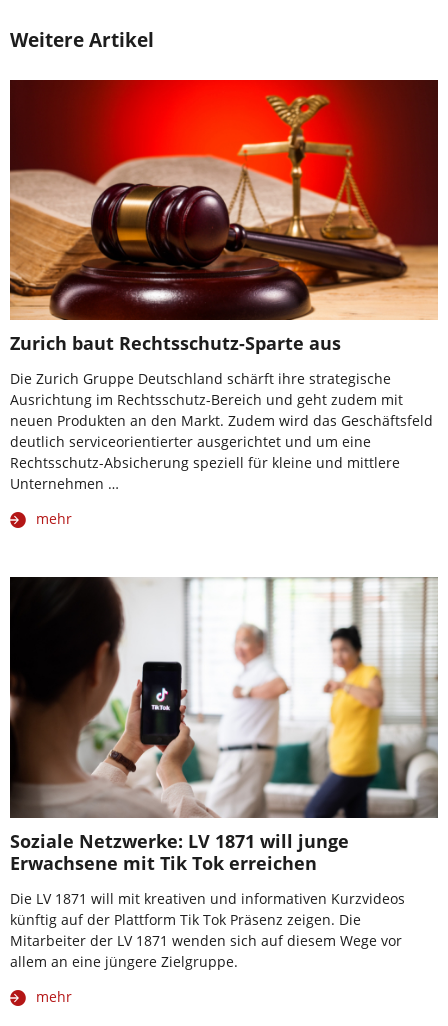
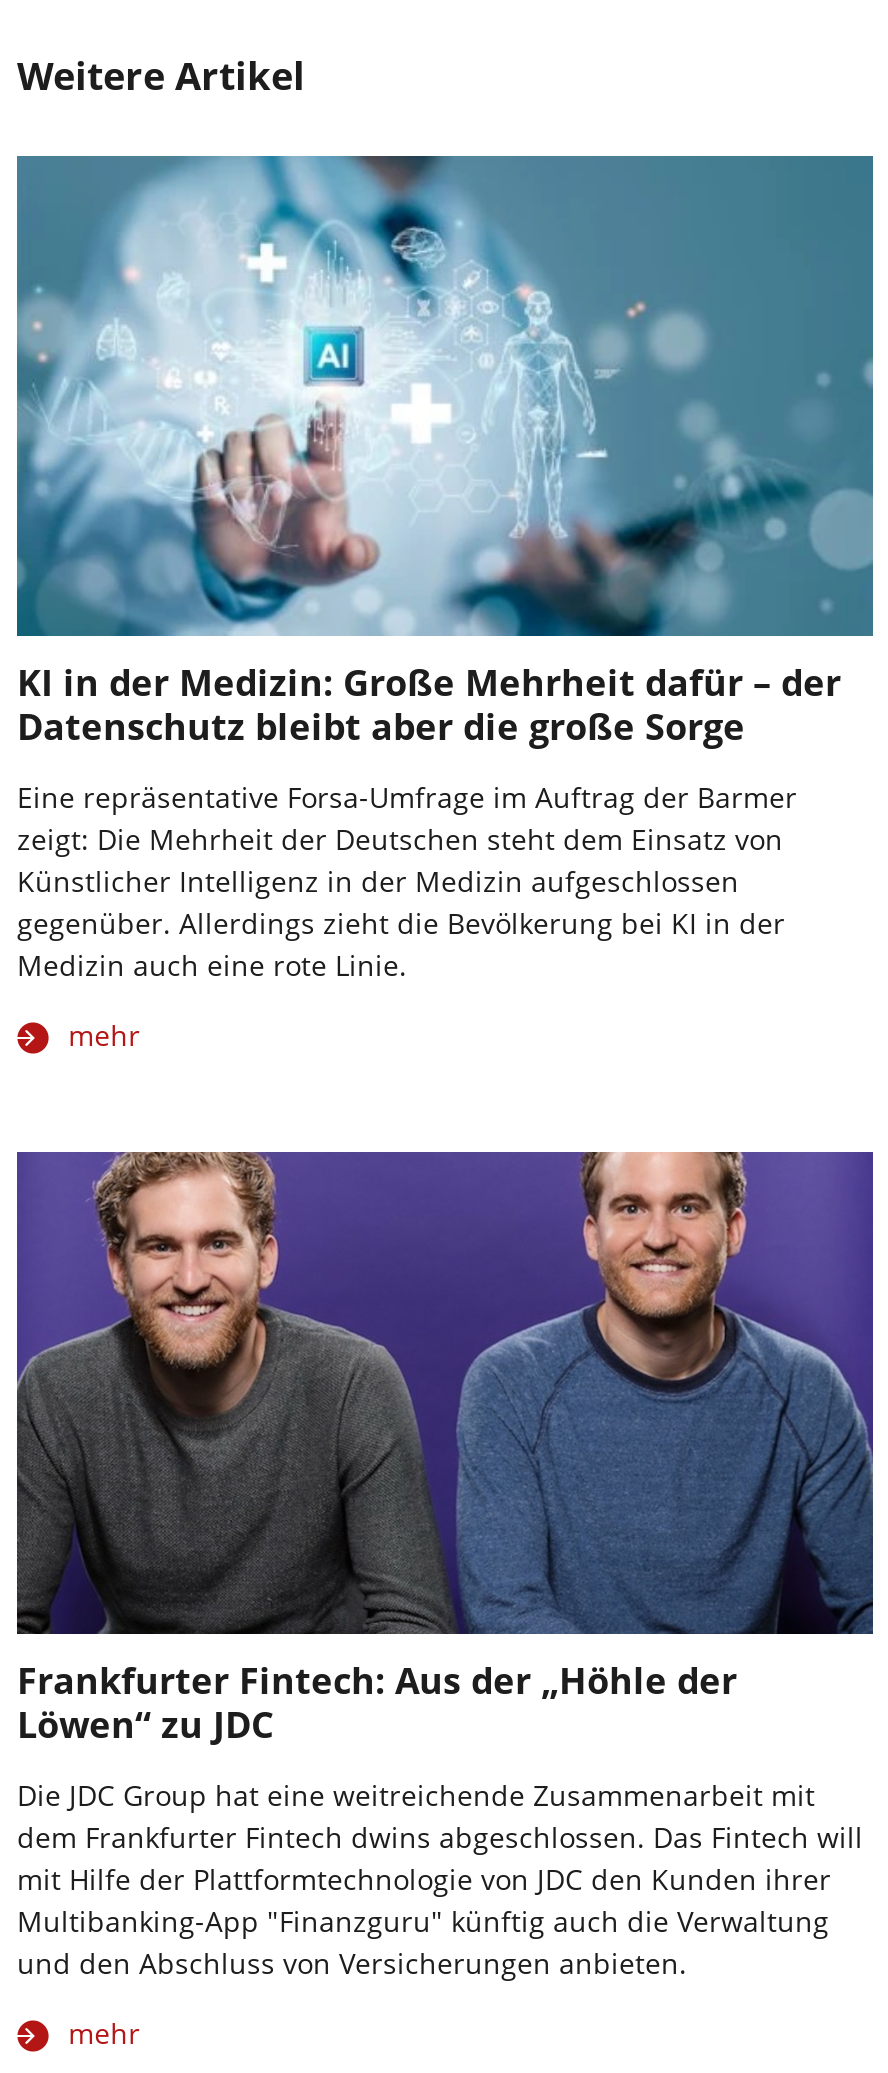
- [image]
- Zurich baut Rechtsschutz-Sparte aus
+ [image]
+ KI in der Medizin: Große Mehrheit dafür – der
+ Datenschutz bleibt aber die große Sorge

- Die Zurich Gruppe Deutschland schärft ihre strategische
- Ausrichtung im Rechtsschutz-Bereich und geht zudem mit
- neuen Produkten an den Markt. Zudem wird das Geschäftsfeld
- deutlich serviceorientierter ausgerichtet und um eine
- Rechtsschutz-Absicherung speziell für kleine und mittlere
- Unternehmen …
+ Eine repräsentative Forsa-Umfrage im Auftrag der Barmer
+ zeigt: Die Mehrheit der Deutschen steht dem Einsatz von
+ Künstlicher Intelligenz in der Medizin aufgeschlossen
+ gegenüber. Allerdings zieht die Bevölkerung bei KI in der
+ Medizin auch eine rote Linie.

- [image]
- Soziale Netzwerke: LV 1871 will junge
- Erwachsene mit Tik Tok erreichen
+ [image]
+ Frankfurter Fintech: Aus der „Höhle der
+ Löwen“ zu JDC

- Die LV 1871 will mit kreativen und informativen Kurzvideos
- künftig auf der Plattform Tik Tok Präsenz zeigen. Die
- Mitarbeiter der LV 1871 wenden sich auf diesem Wege vor
- allem an eine jüngere Zielgruppe.
+ Die JDC Group hat eine weitreichende Zusammenarbeit mit
+ dem Frankfurter Fintech dwins abgeschlossen. Das Fintech will
+ mit Hilfe der Plattformtechnologie von JDC den Kunden ihrer
+ Multibanking-App "Finanzguru" künftig auch die Verwaltung
+ und den Abschluss von Versicherungen anbieten.
